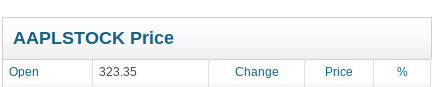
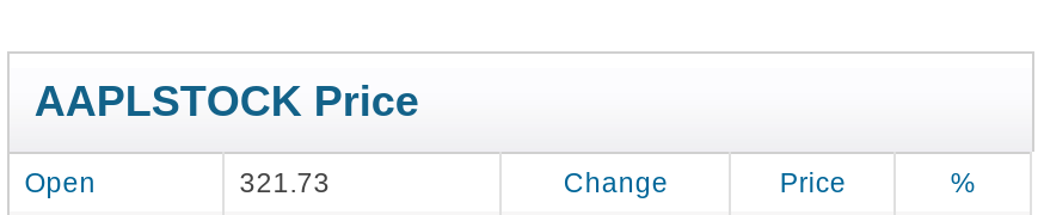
- 323.35
+ 321.73
